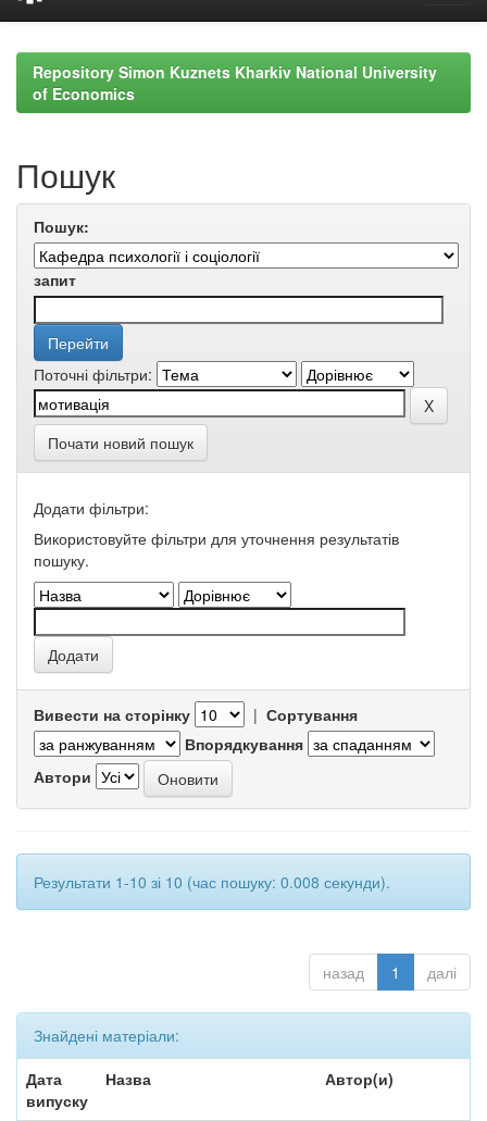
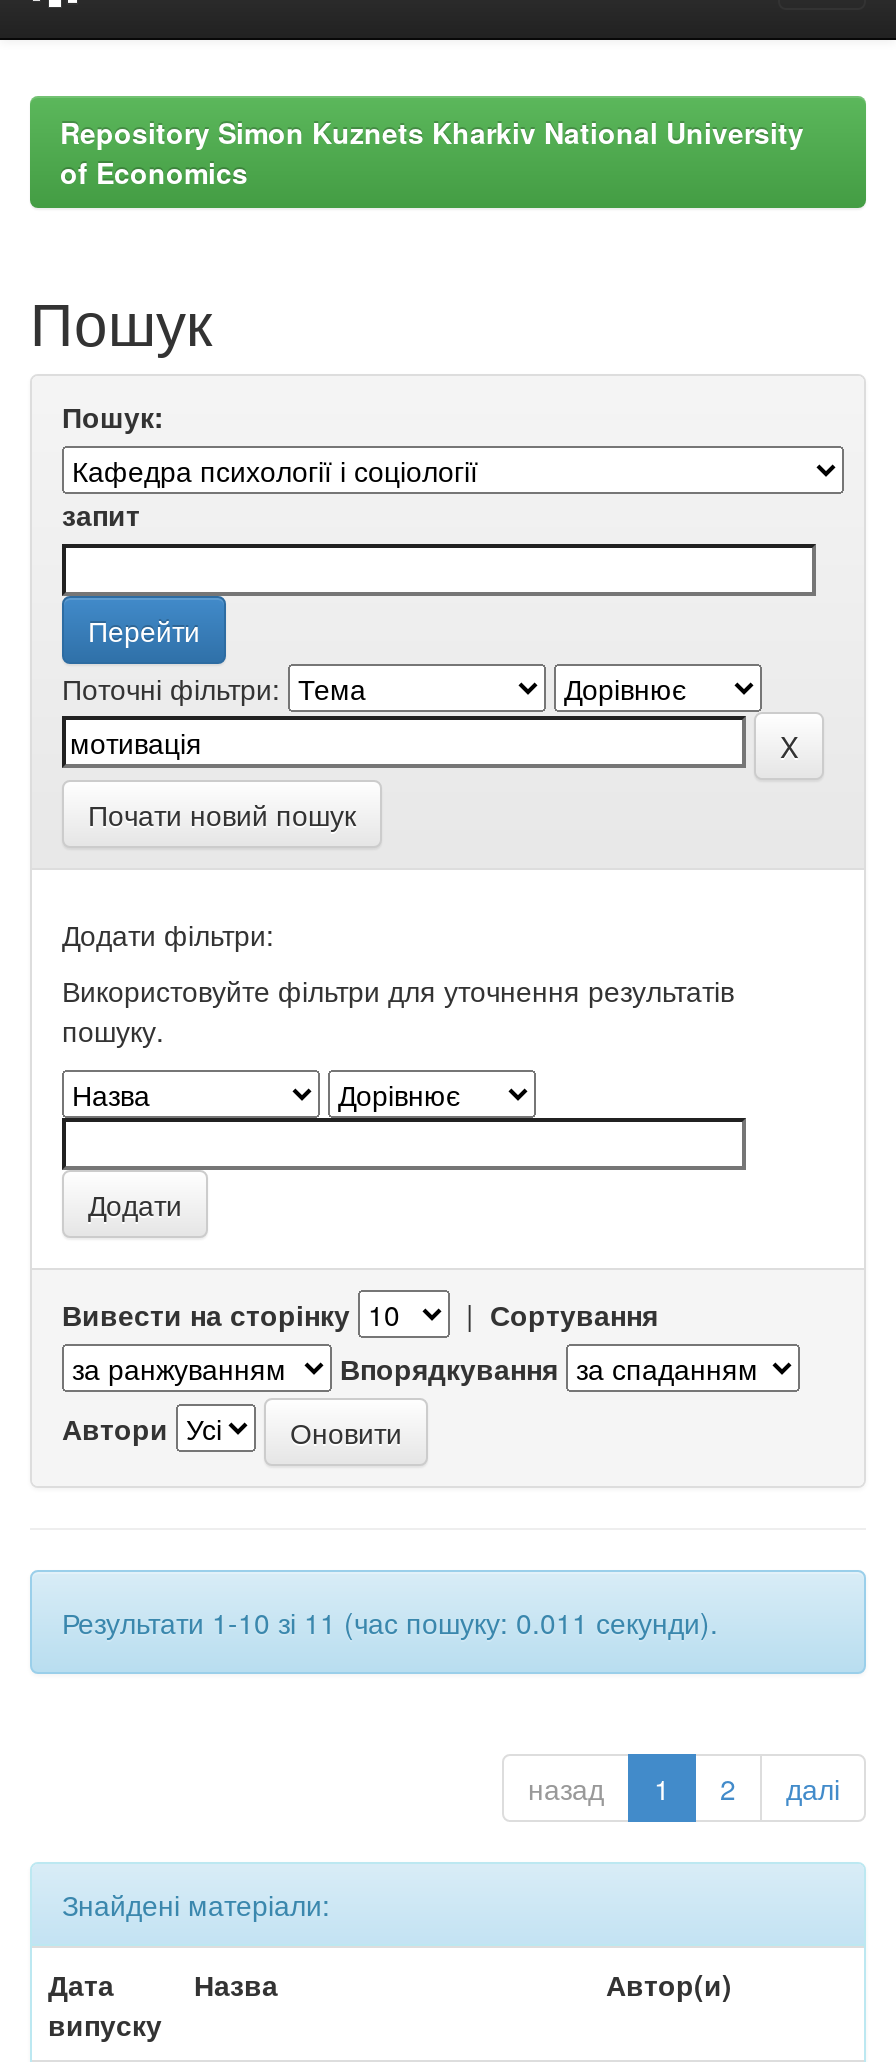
- Результати 1-10 зі 10 (час пошуку: 0.008 секунди).
+ Результати 1-10 зі 11 (час пошуку: 0.011 секунди).

+ 2
